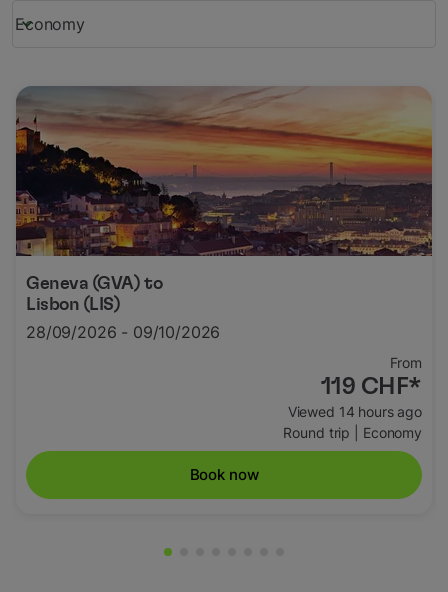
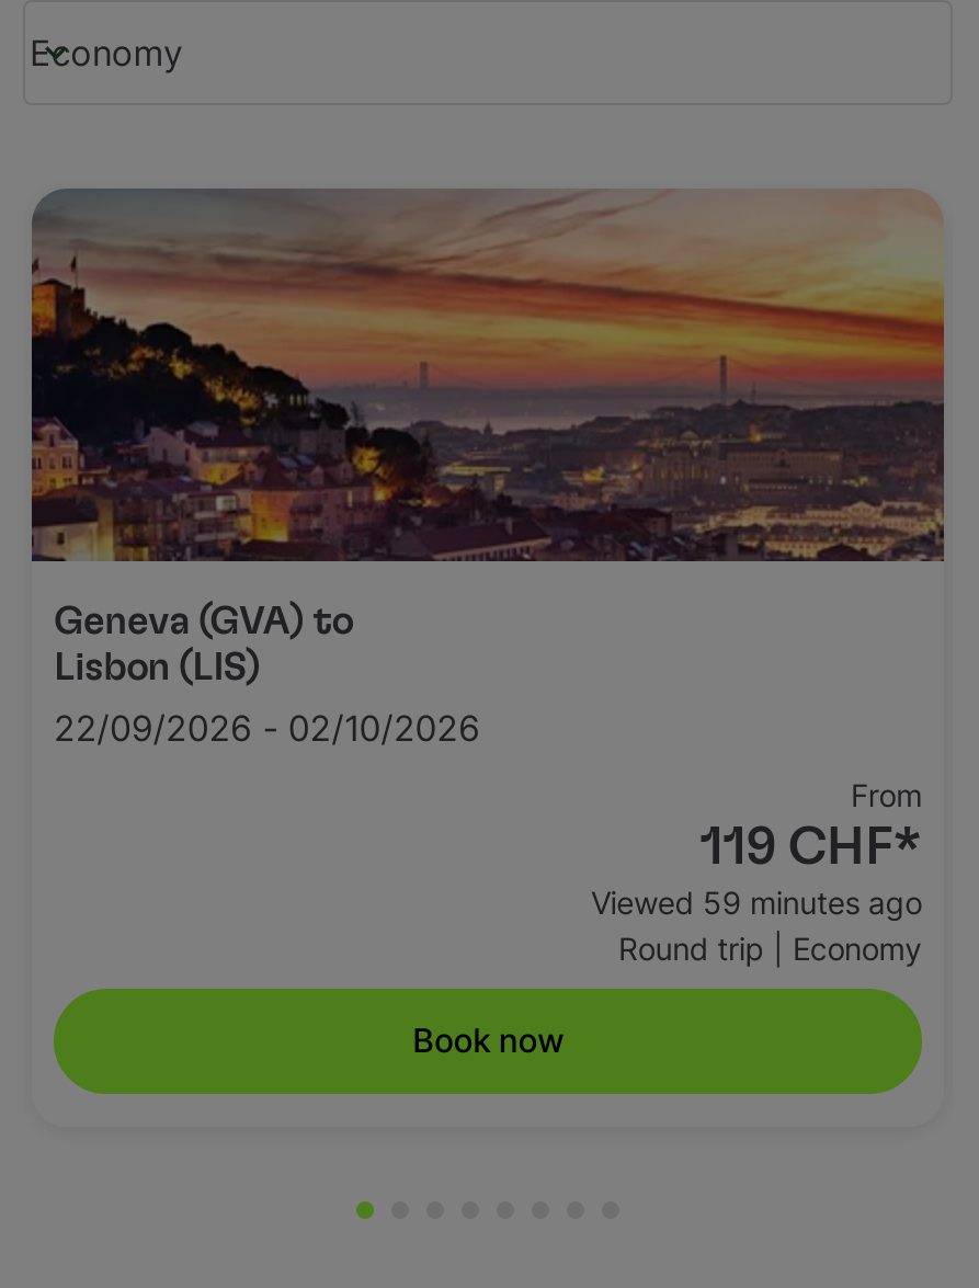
- 28/09/2026 - 09/10/2026
+ 22/09/2026 - 02/10/2026

- Viewed 14 hours ago
+ Viewed 59 minutes ago
